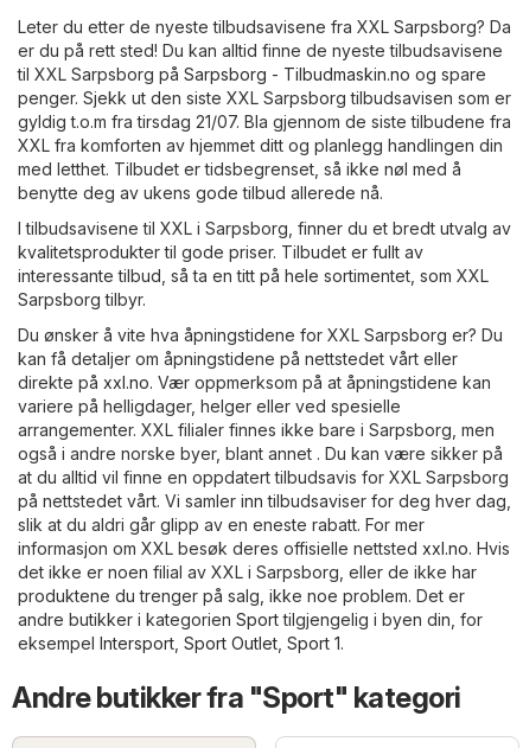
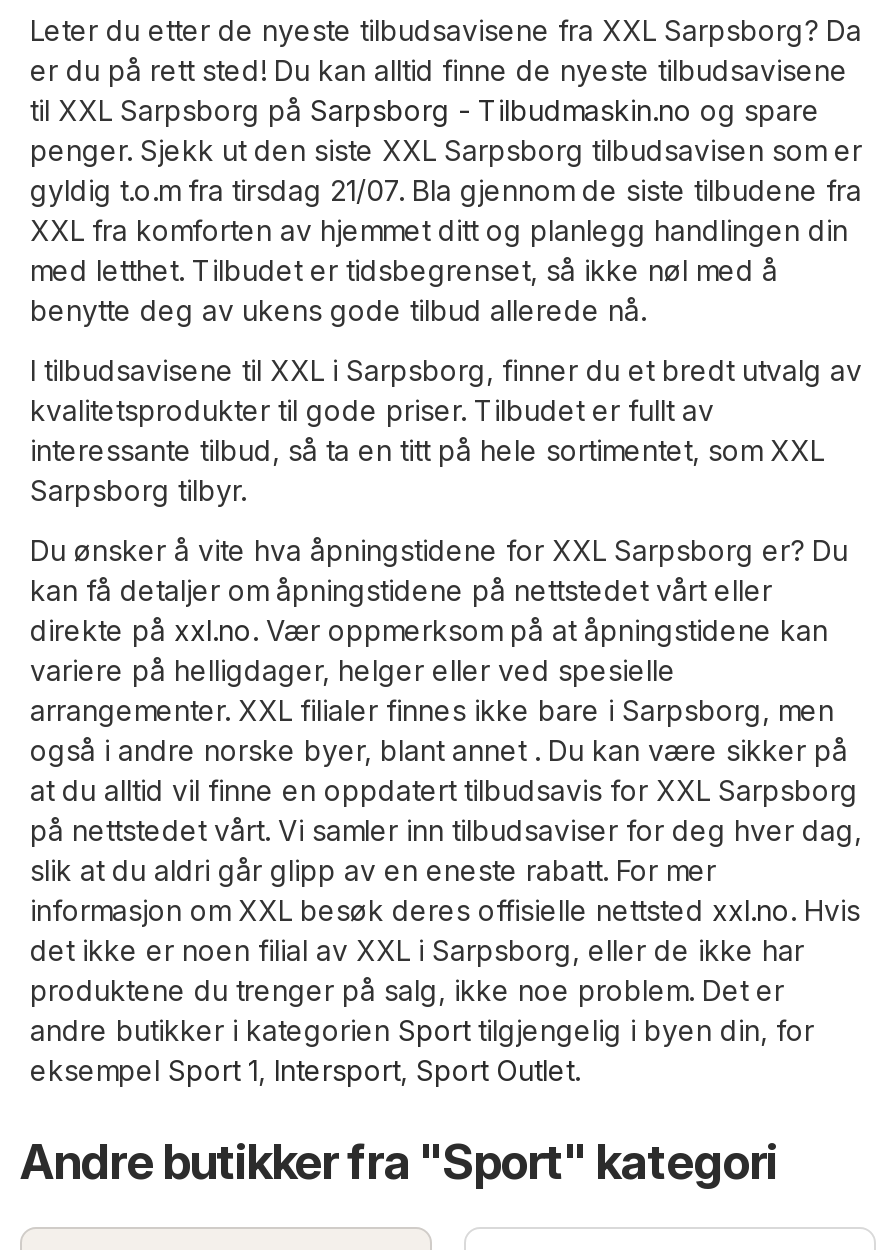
- eksempel Intersport, Sport Outlet, Sport 1.
+ eksempel Sport 1, Intersport, Sport Outlet.
